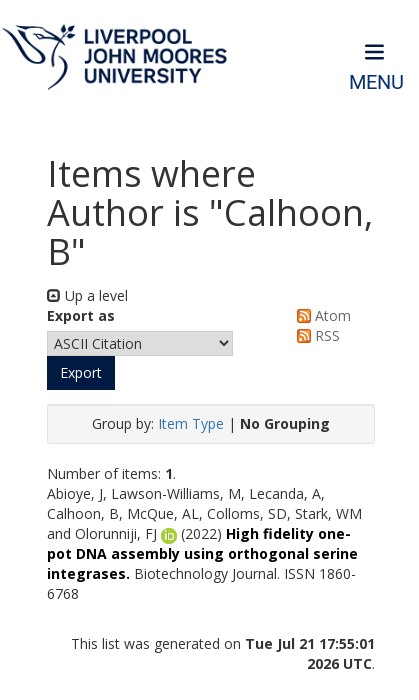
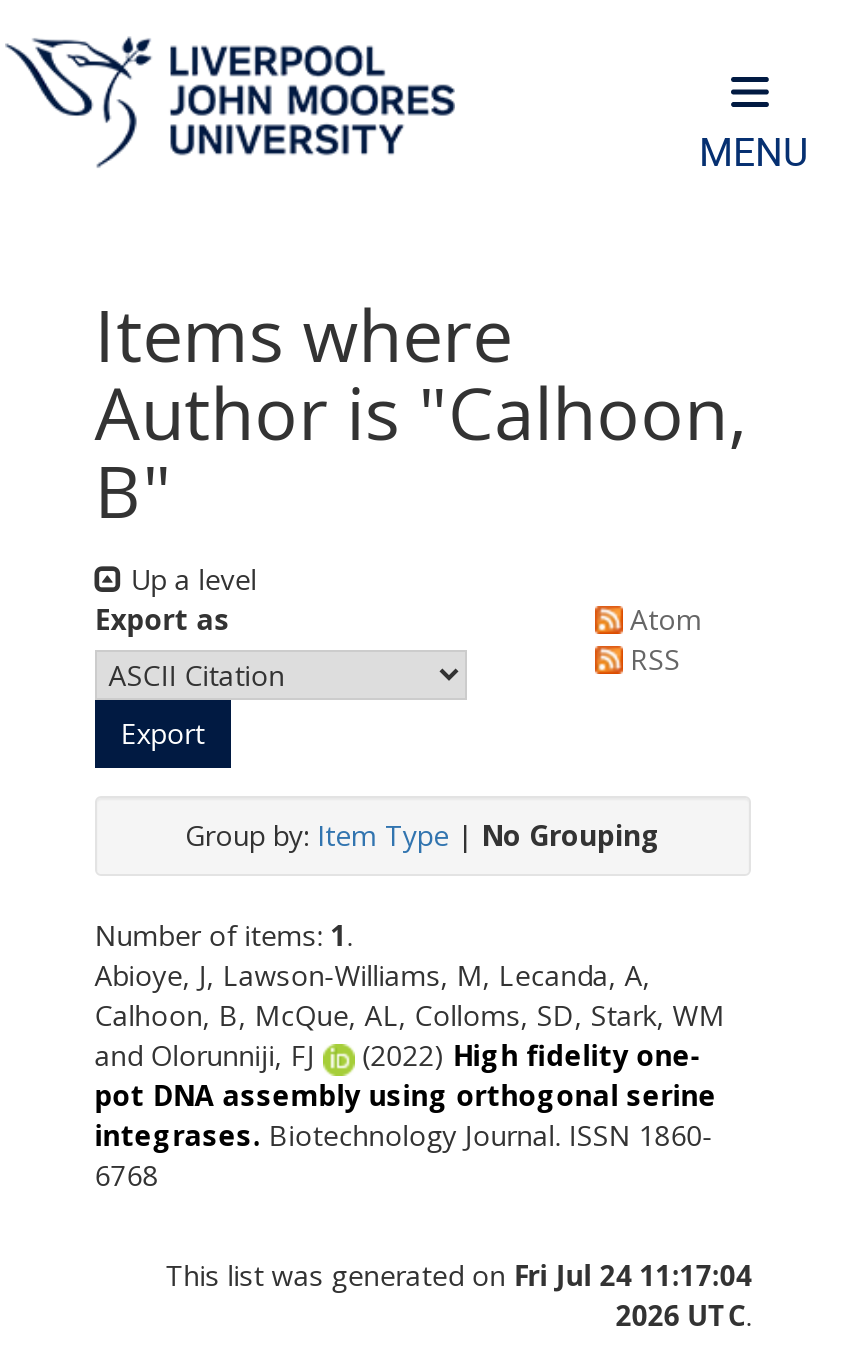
- This list was generated on Tue Jul 21 17:55:01
+ This list was generated on Fri Jul 24 11:17:04
